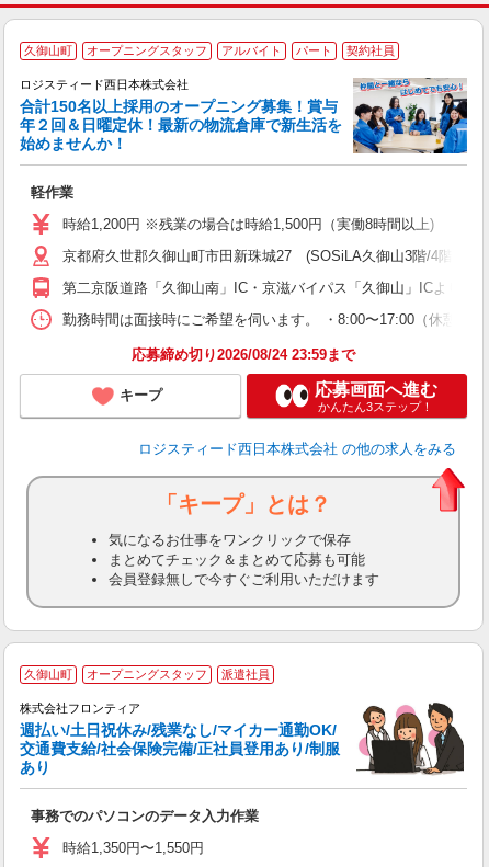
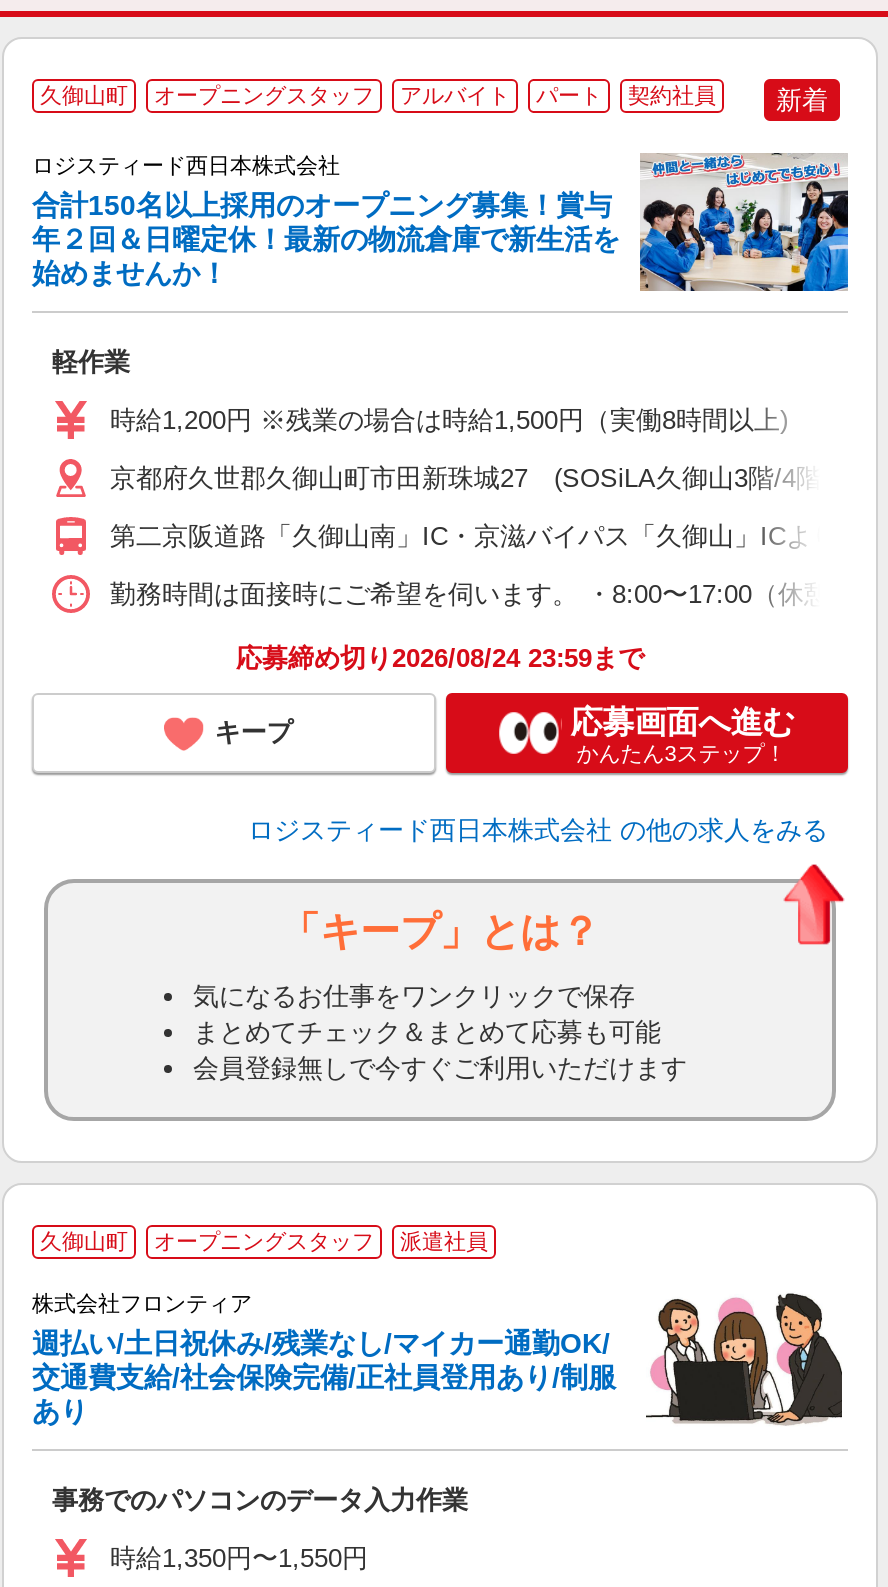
+ 新着
